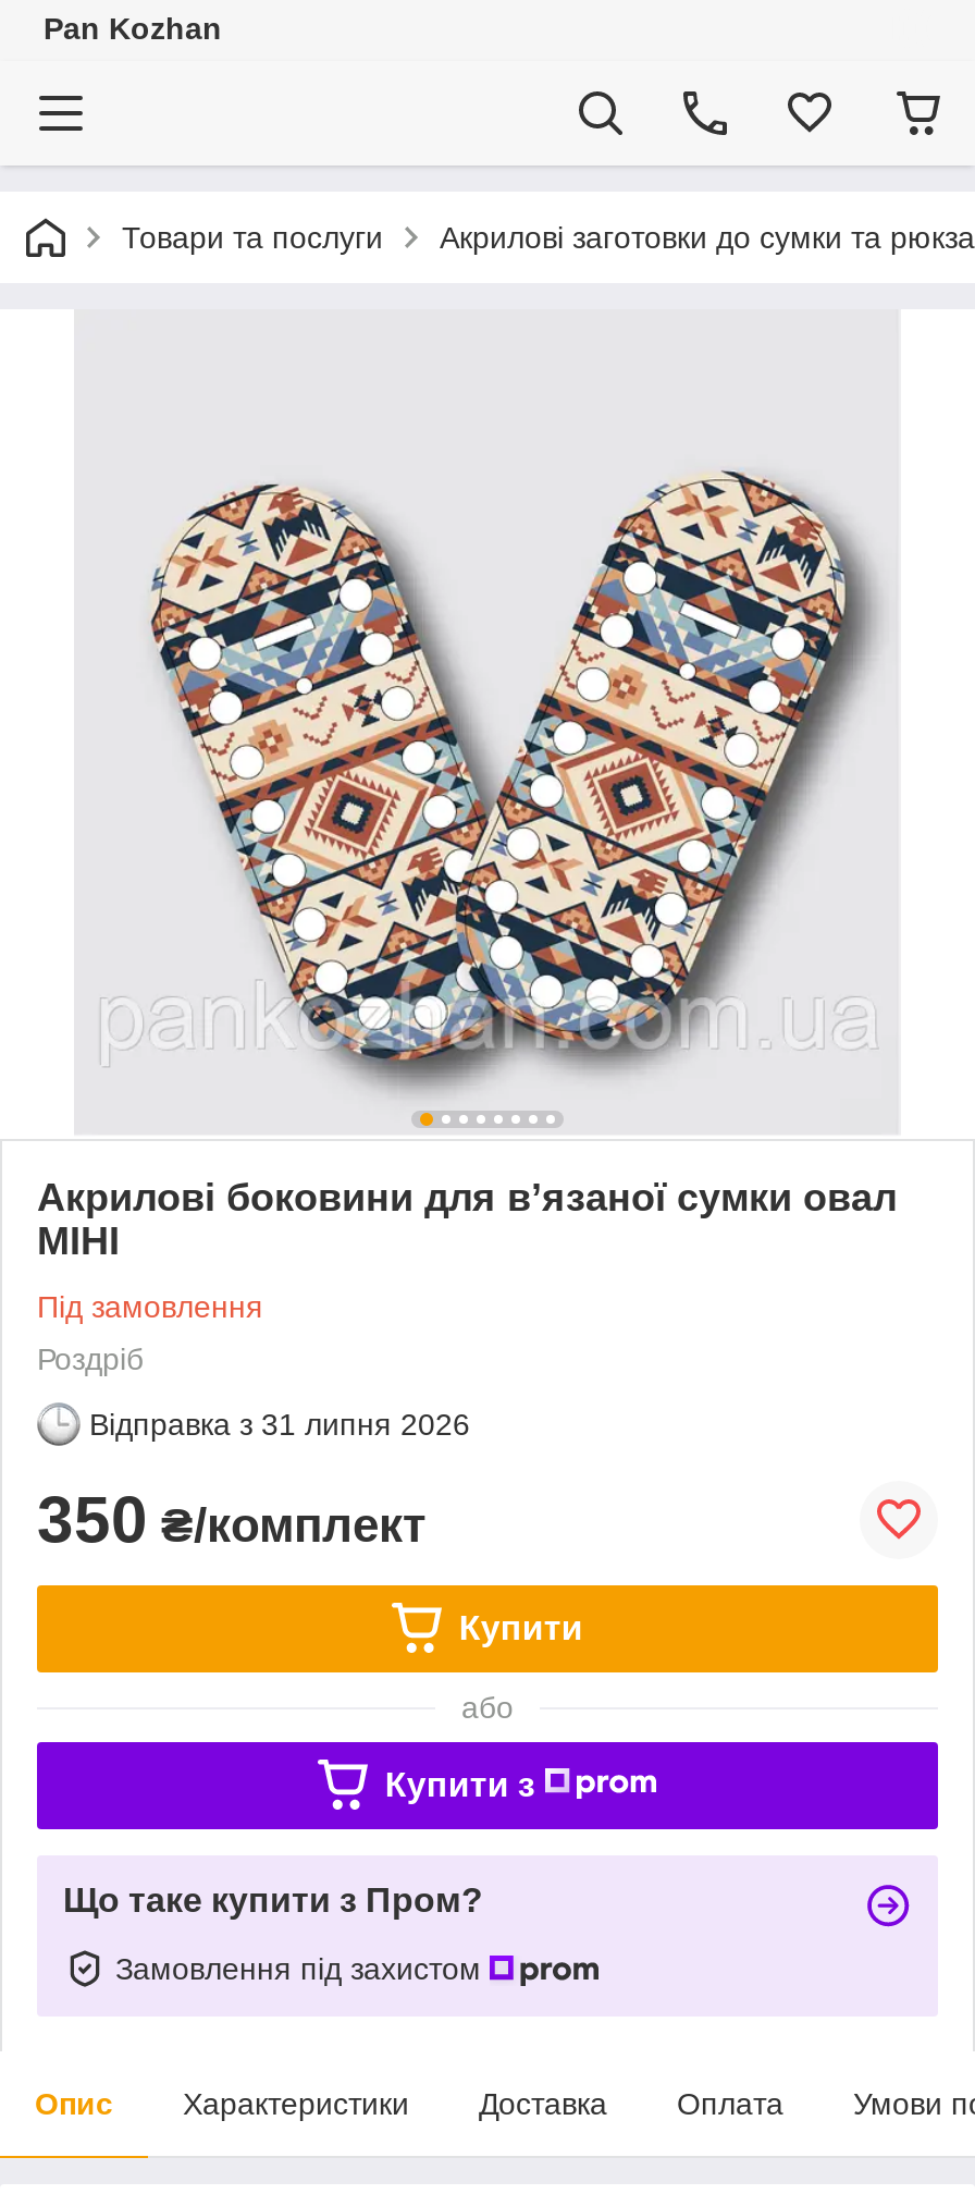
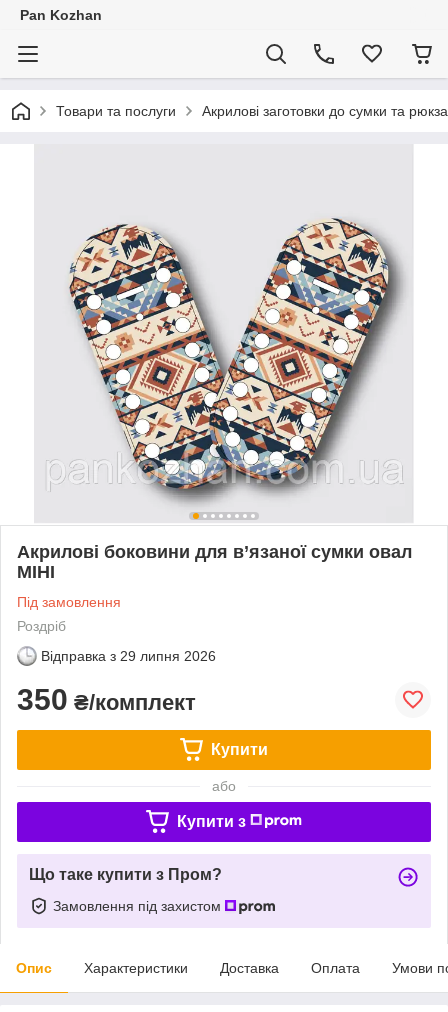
- Відправка з 31 липня 2026
+ Відправка з 29 липня 2026
